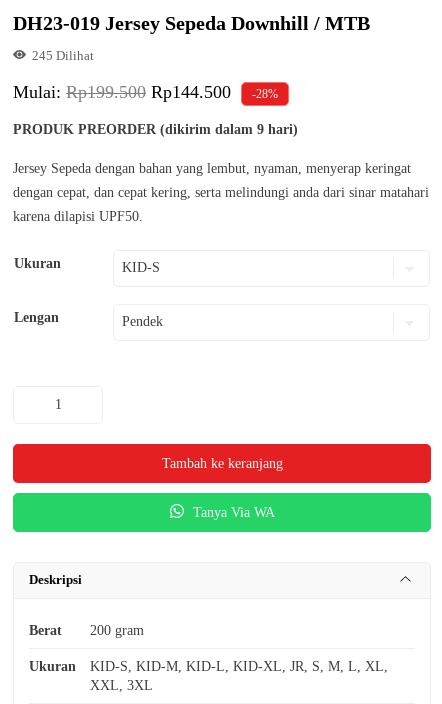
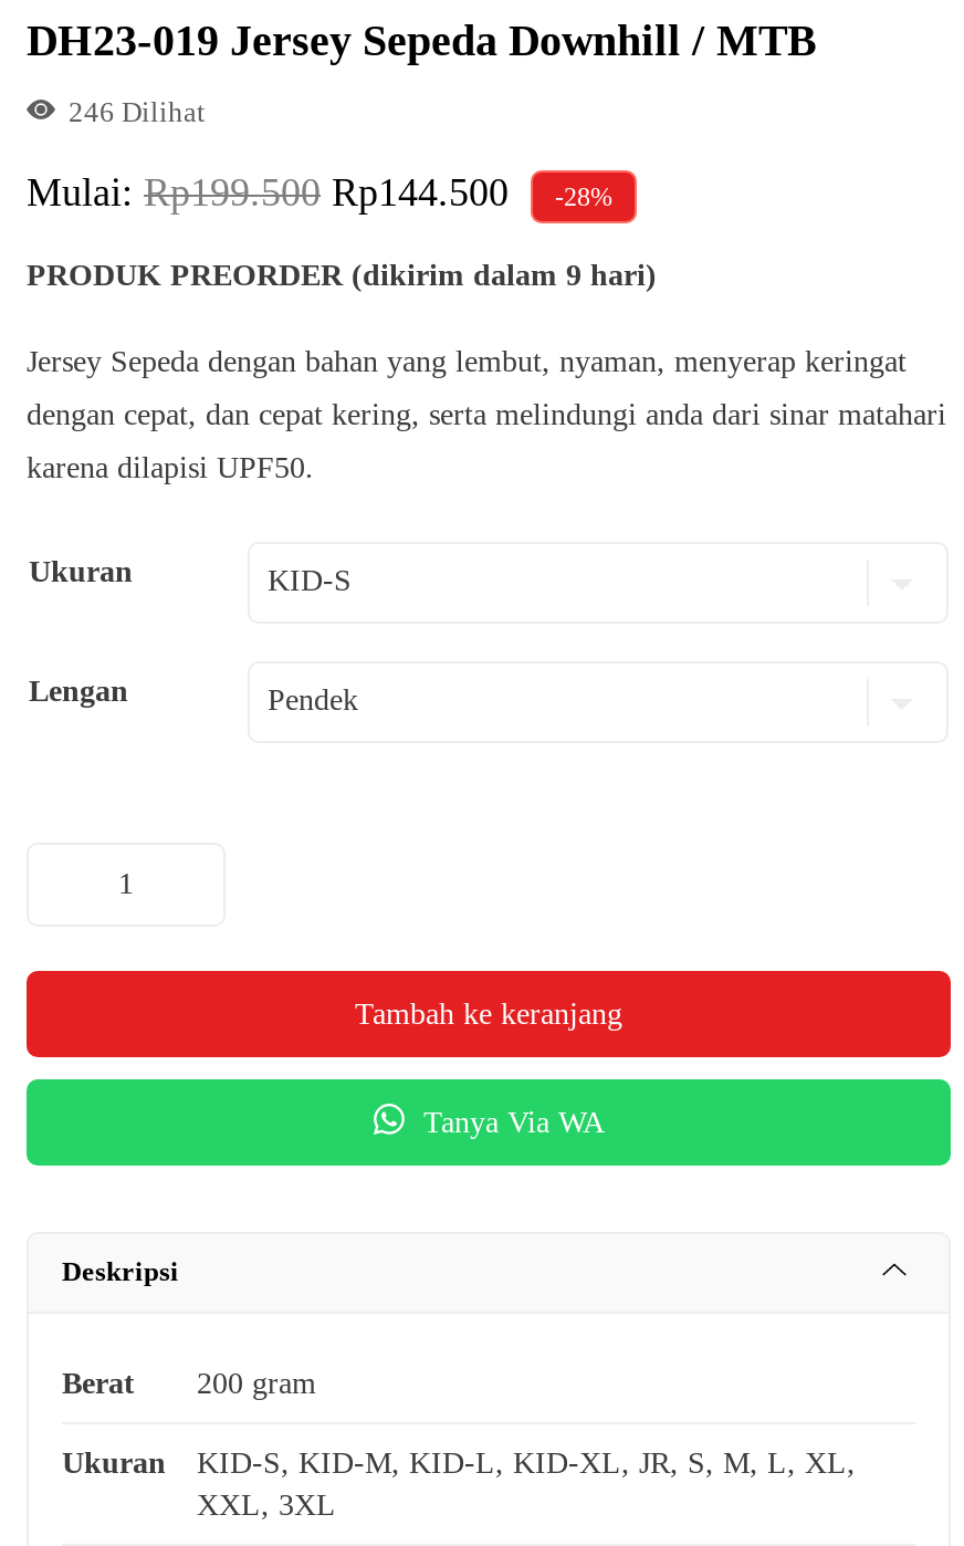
- 245 Dilihat
+ 246 Dilihat
